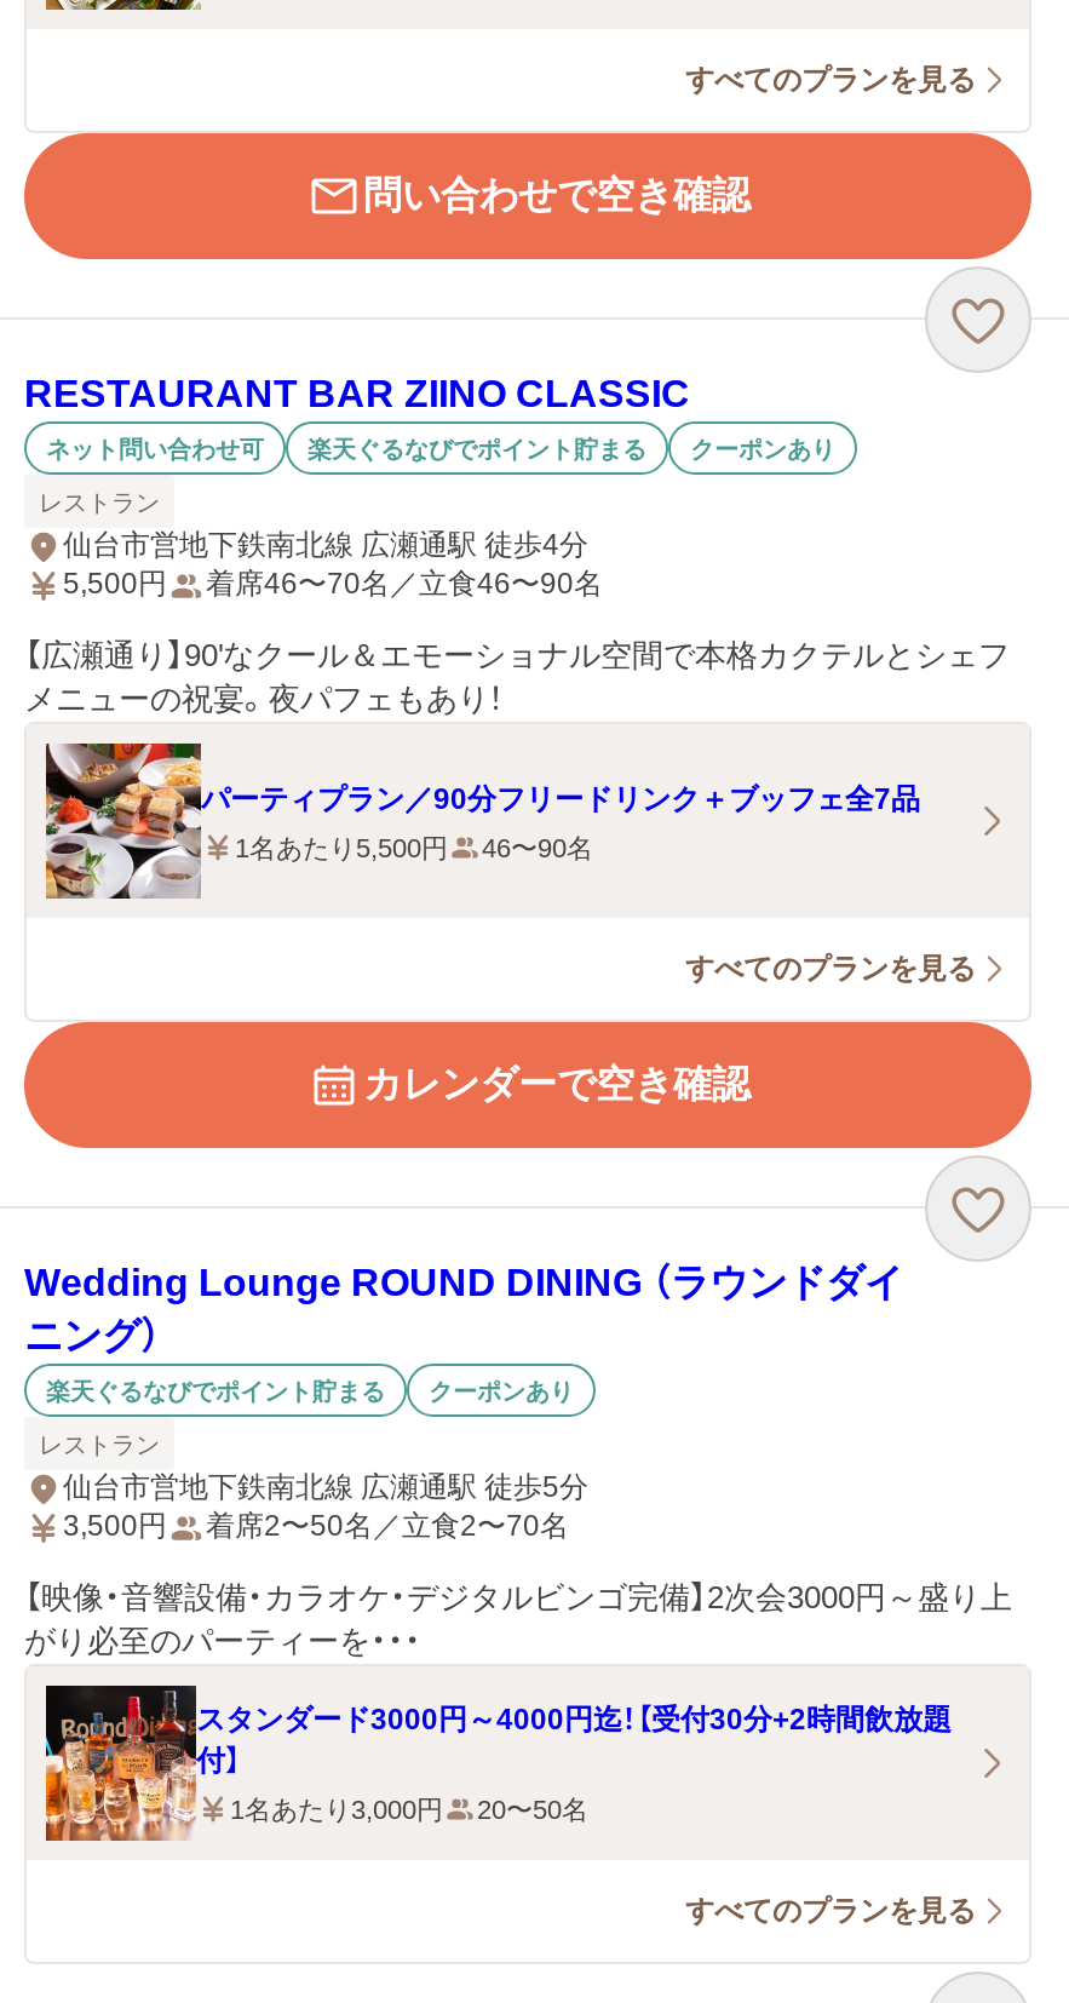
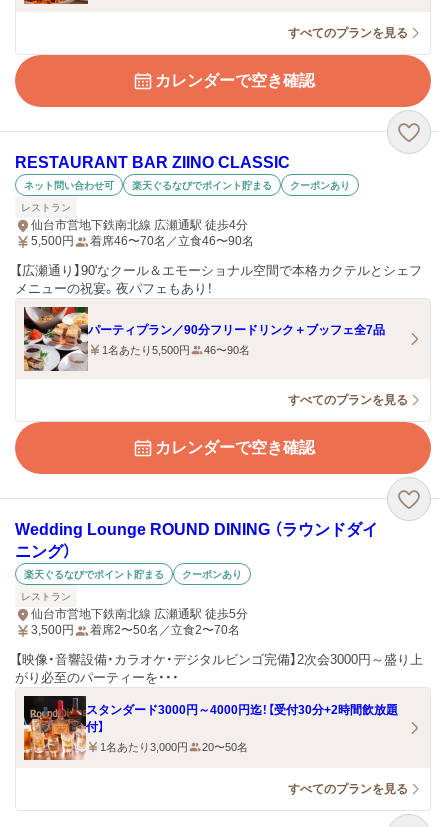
- 問い合わせで空き確認
+ カレンダーで空き確認
